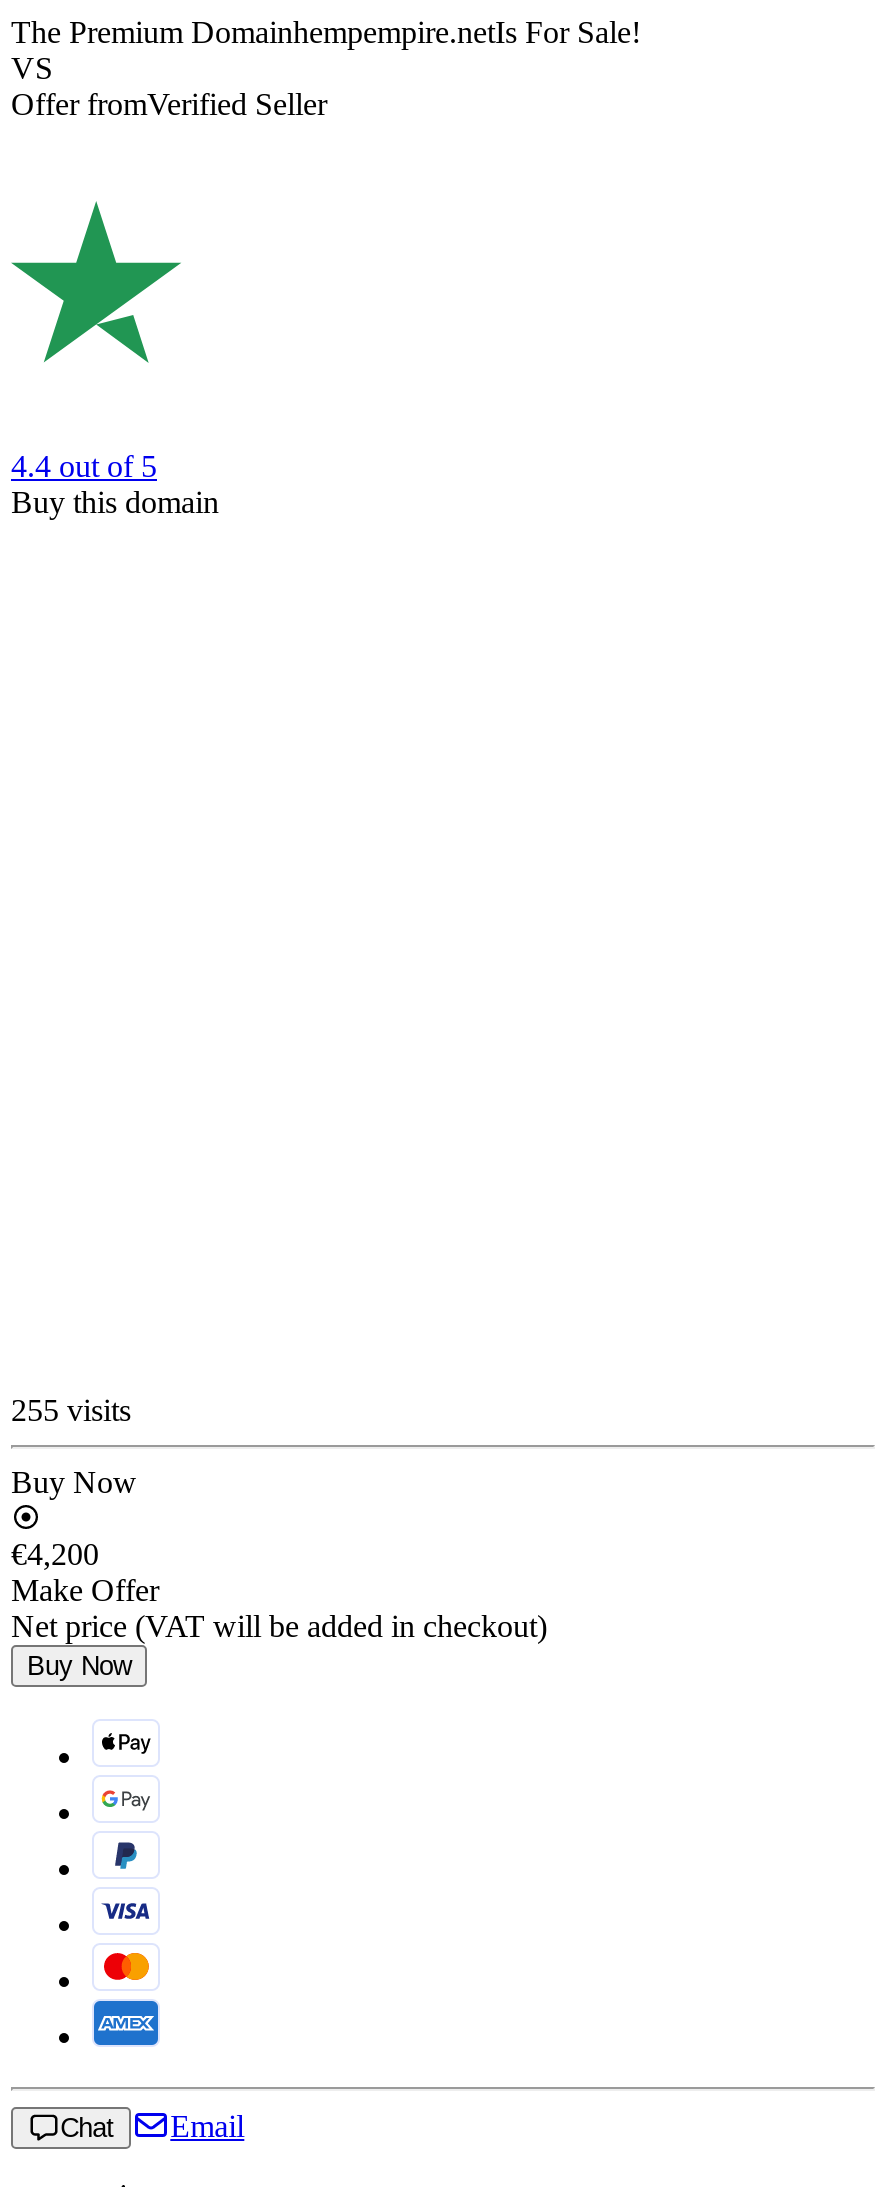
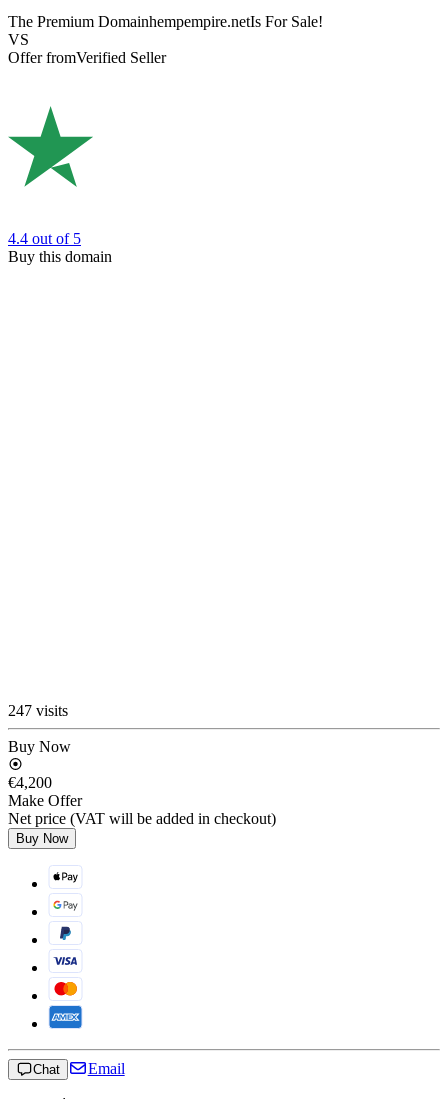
- 255 visits
+ 247 visits
